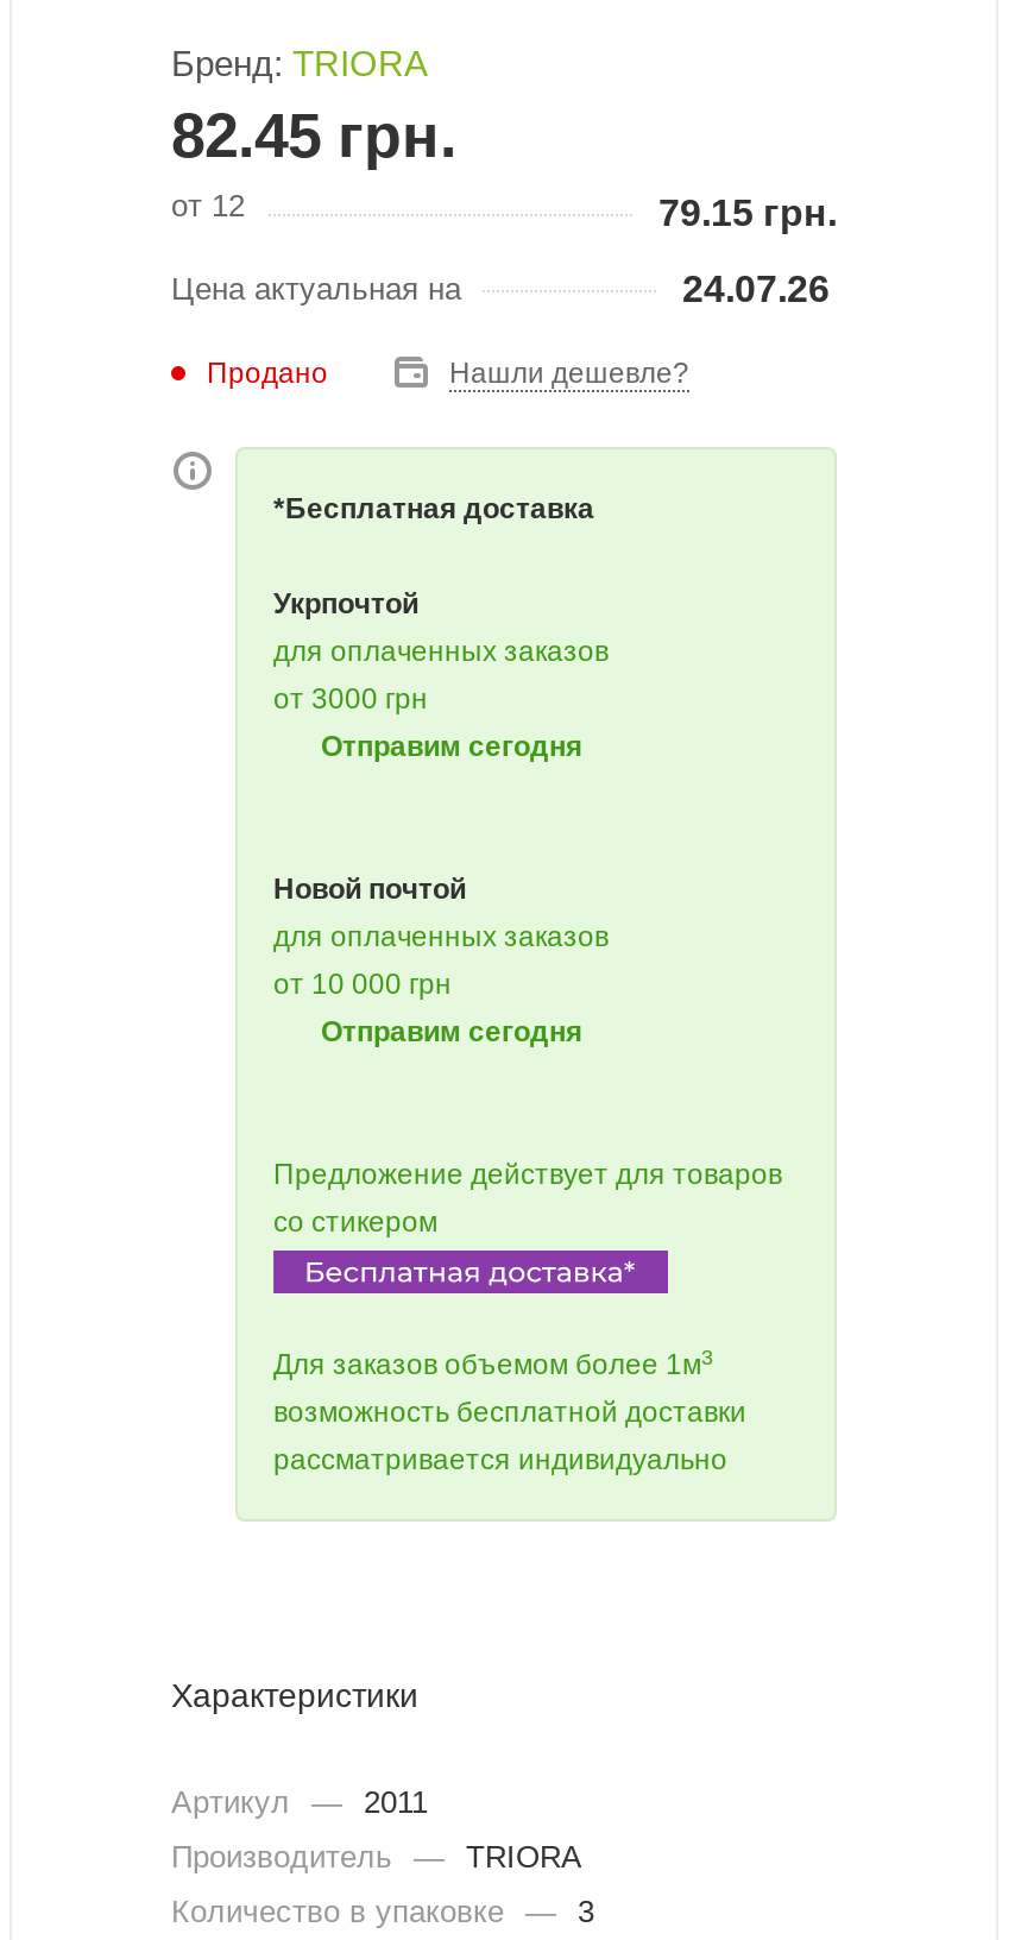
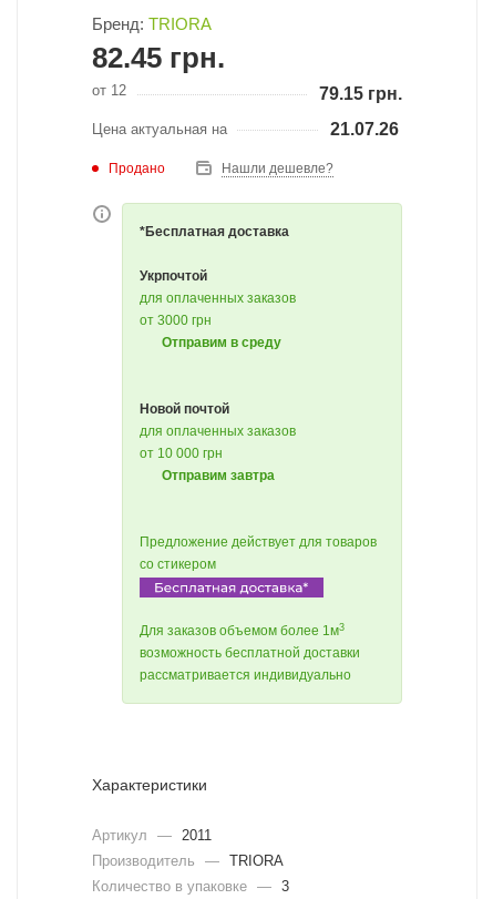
- 24.07.26
+ 21.07.26

- Отправим сегодня
+ Отправим в среду

- Отправим сегодня
+ Отправим завтра
